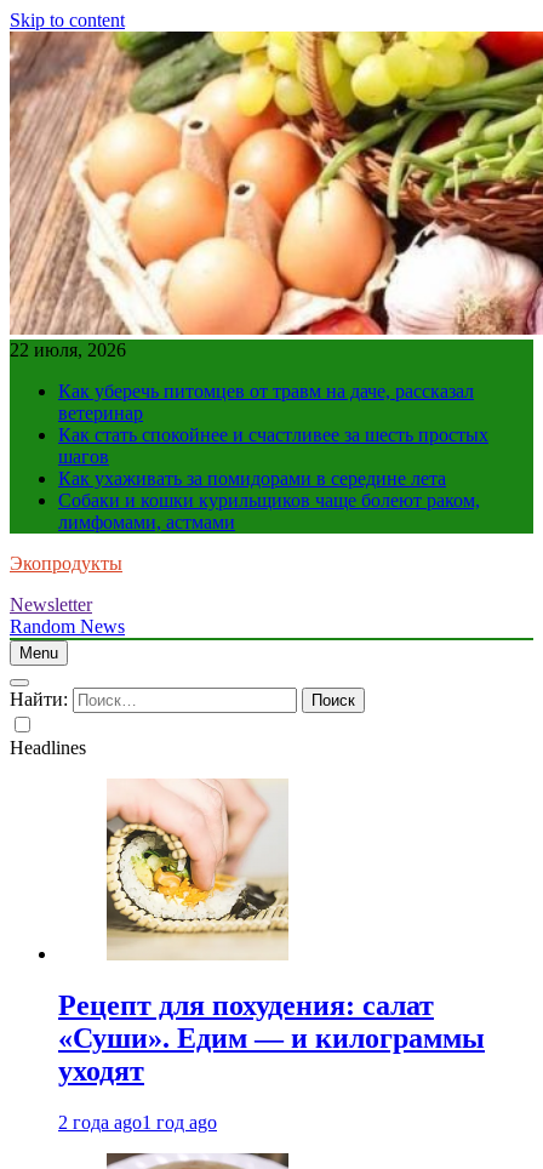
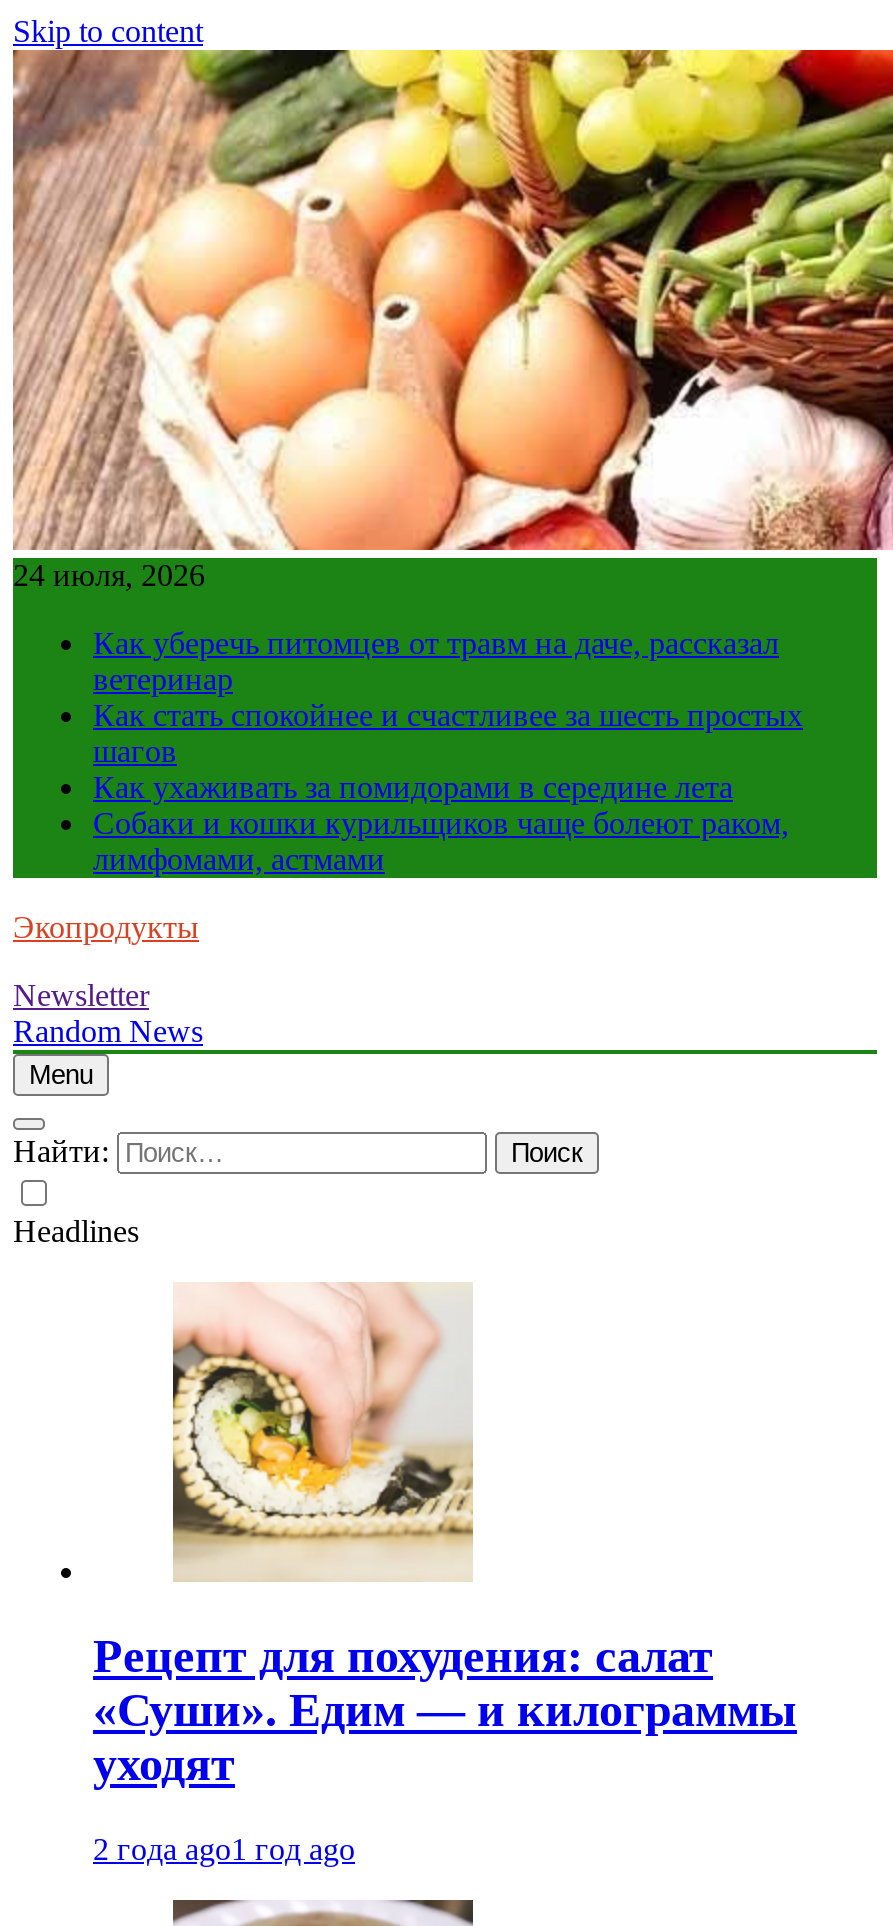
- 22 июля, 2026
+ 24 июля, 2026
